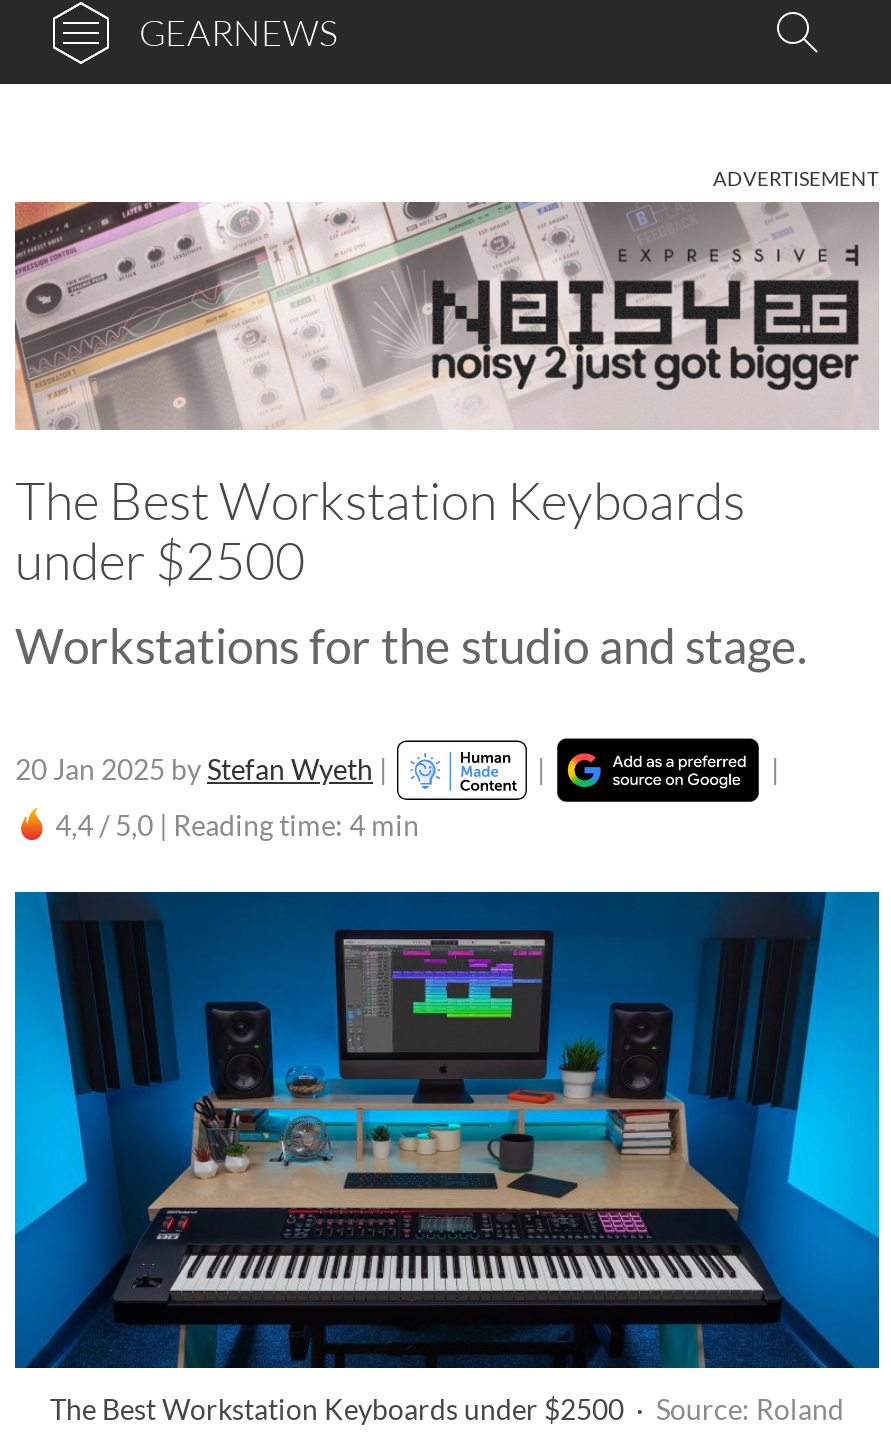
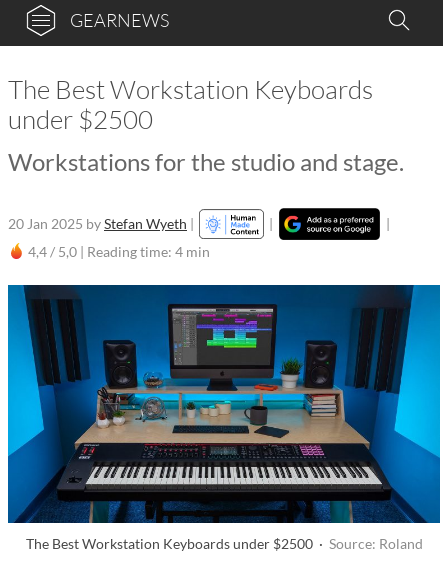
- ADVERTISEMENT

- [image]
